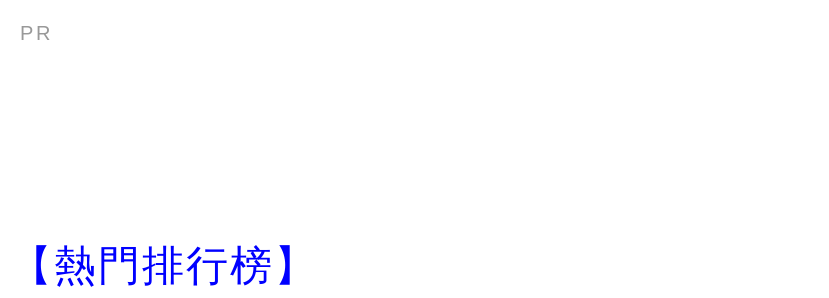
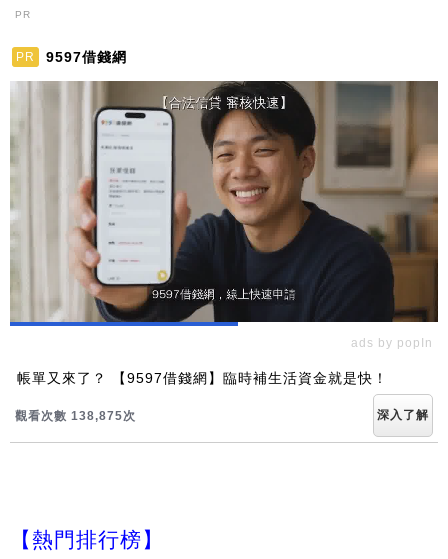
+ [image]
+ ads by popIn
+ 帳單又來了？ 【9597借錢網】臨時補生活資金就是快！
+ 觀看次數 138,875次
+ 深入了解

+ PR
+ 9597借錢網
